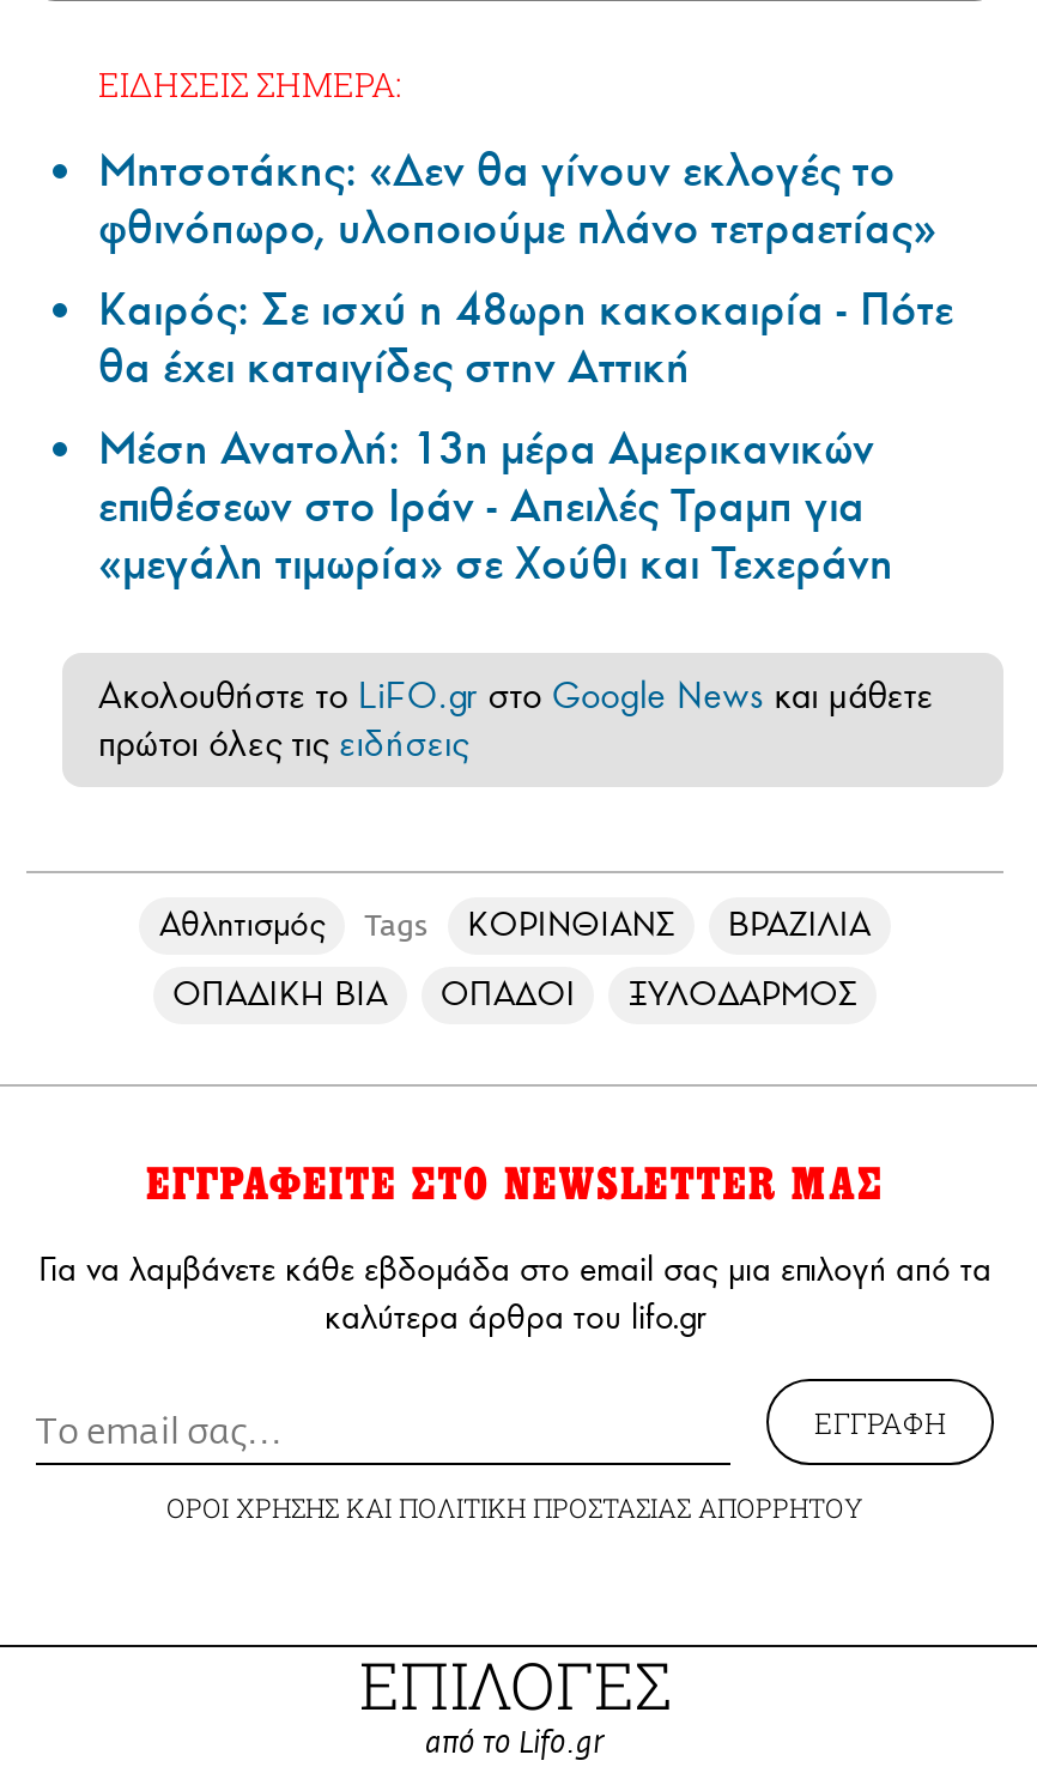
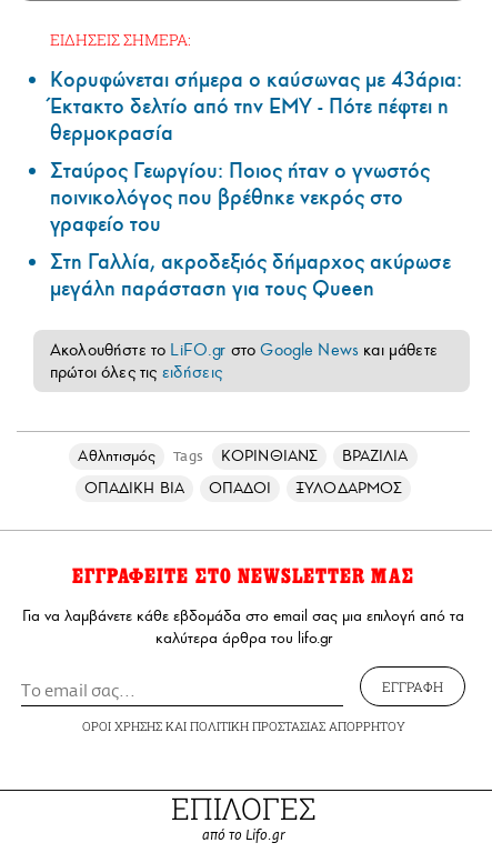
- Μητσοτάκης: «Δεν θα γίνουν εκλογές το
- φθινόπωρο, υλοποιούμε πλάνο τετραετίας»
- Καιρός: Σε ισχύ η 48ωρη κακοκαιρία - Πότε
- θα έχει καταιγίδες στην Αττική
- Μέση Ανατολή: 13η μέρα Αμερικανικών
- επιθέσεων στο Ιράν - Απειλές Τραμπ για
- «μεγάλη τιμωρία» σε Χούθι και Τεχεράνη
+ Κορυφώνεται σήμερα ο καύσωνας με 43άρια:
+ Έκτακτο δελτίο από την ΕΜΥ - Πότε πέφτει η
+ θερμοκρασία
+ Σταύρος Γεωργίου: Ποιος ήταν ο γνωστός
+ ποινικολόγος που βρέθηκε νεκρός στο
+ γραφείο του
+ Στη Γαλλία, ακροδεξιός δήμαρχος ακύρωσε
+ μεγάλη παράσταση για τους Queen
